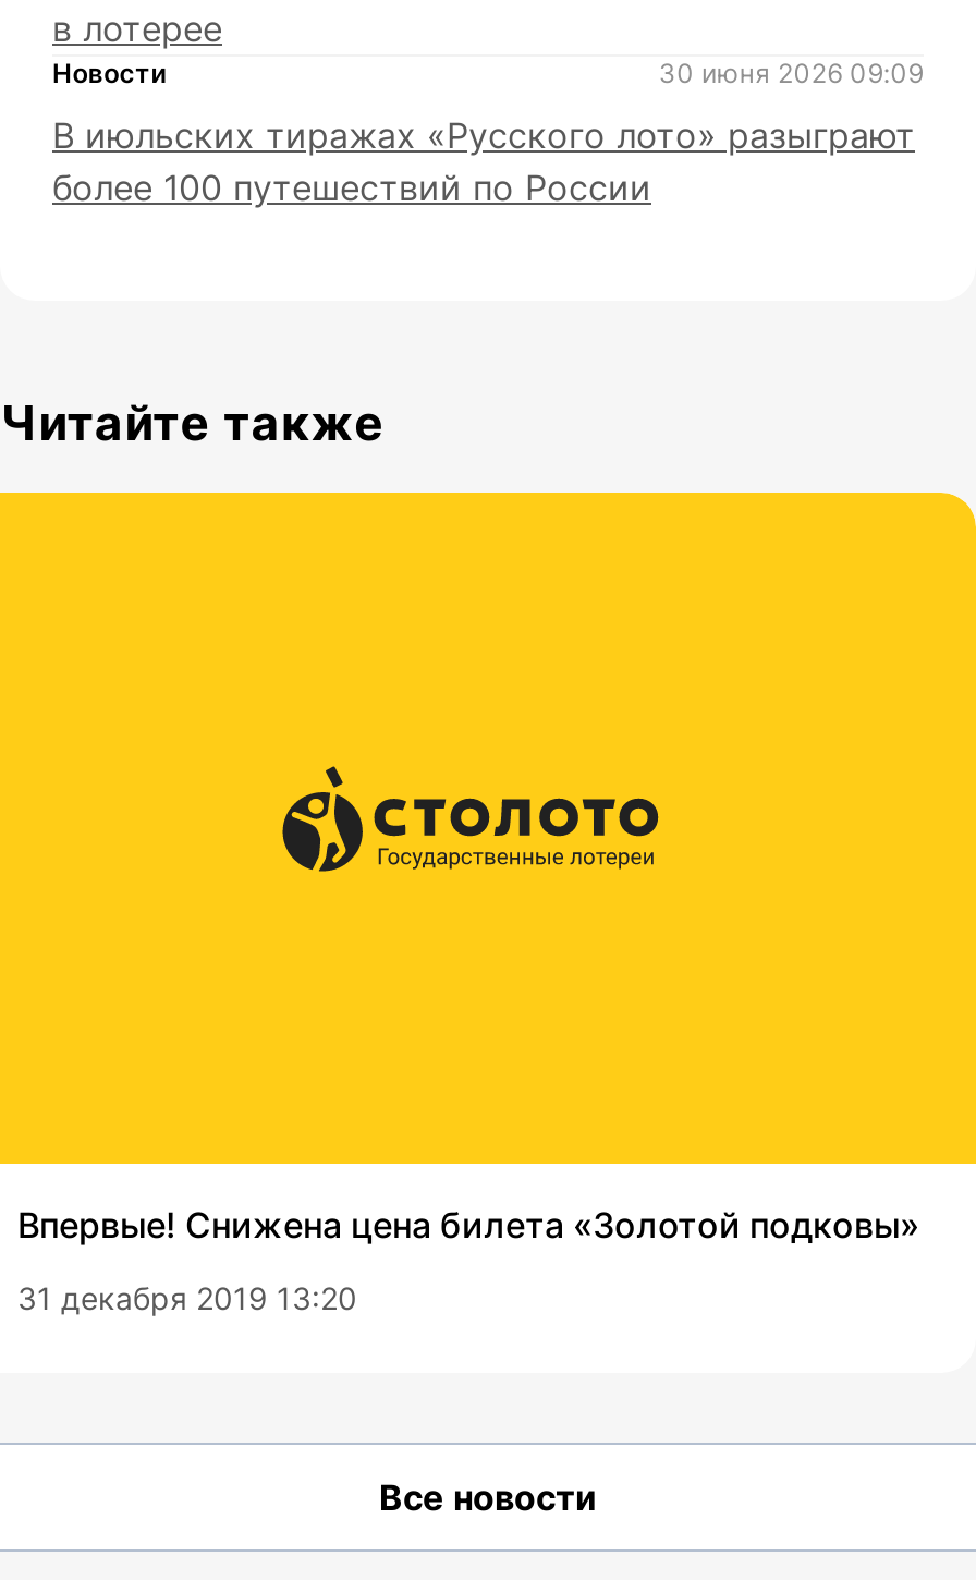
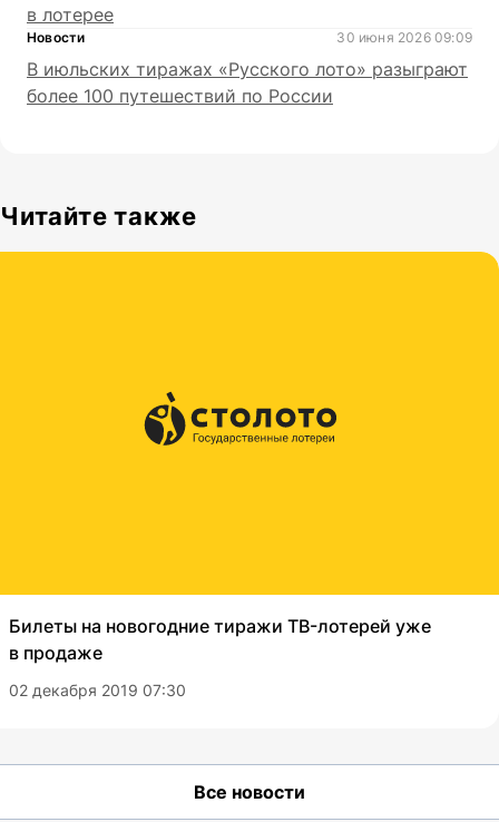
- Впервые! Снижена цена билета «Золотой подковы»
+ Билеты на новогодние тиражи TB-лотерей уже
+ в продаже

- 31 декабря 2019 13:20
+ 02 декабря 2019 07:30
